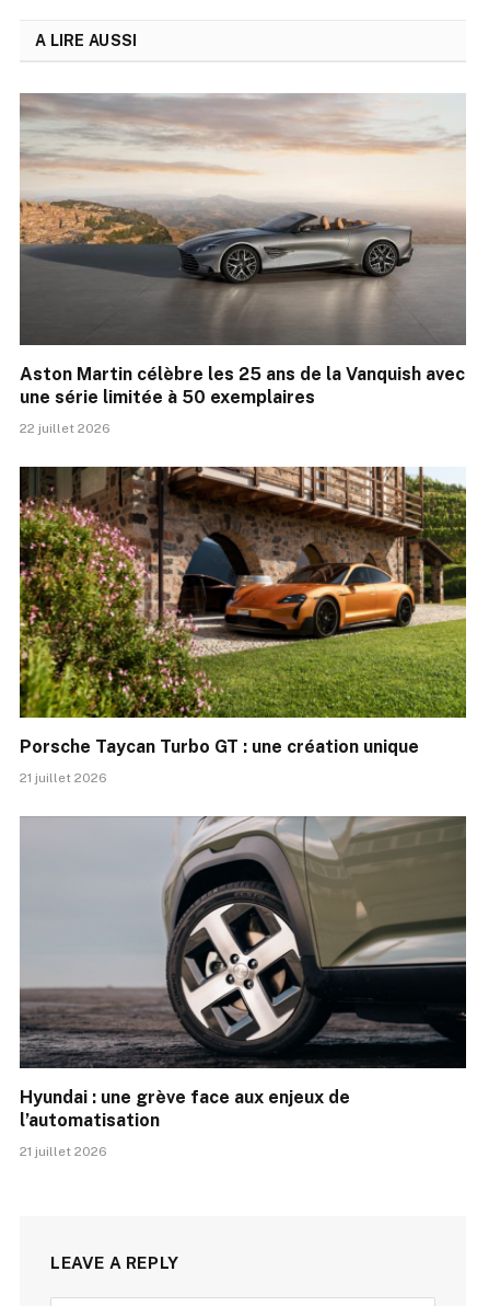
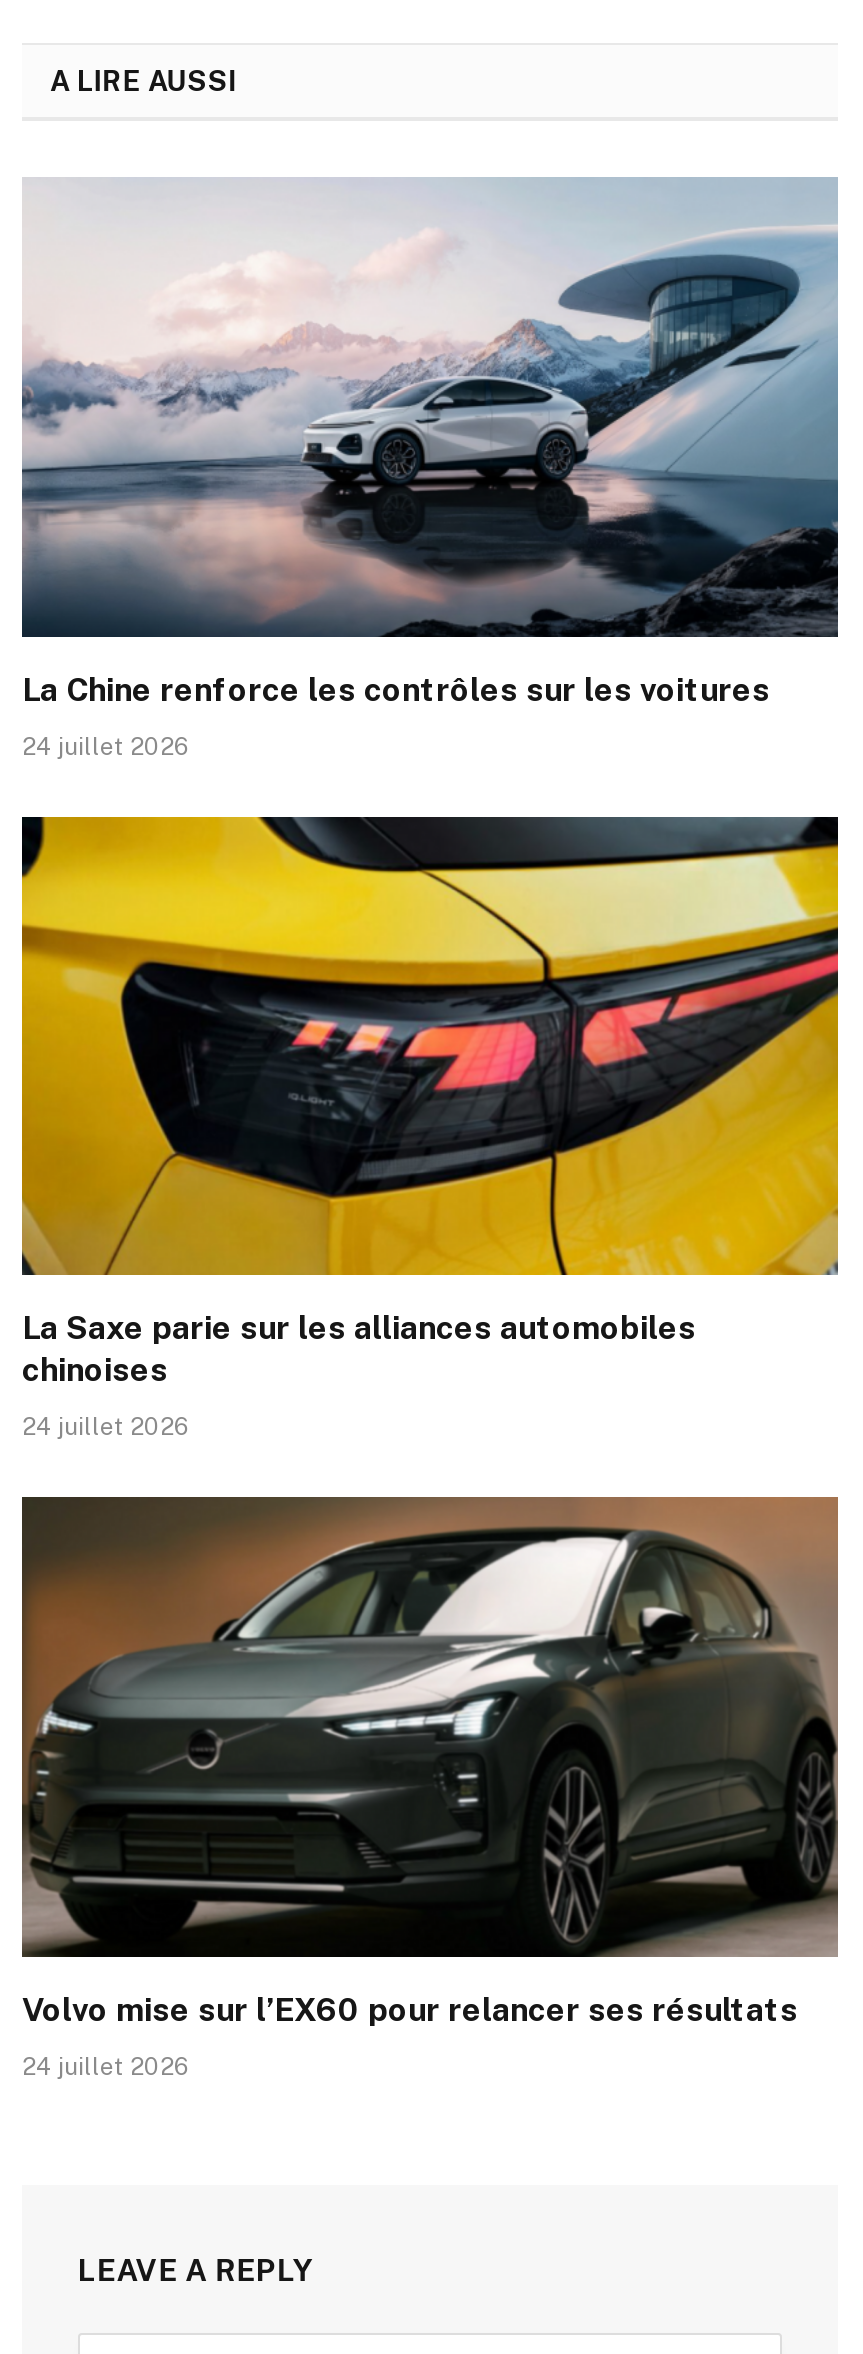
- [image]
- Aston Martin célèbre les 25 ans de la Vanquish avec
- une série limitée à 50 exemplaires
+ [image]
+ La Chine renforce les contrôles sur les voitures

- 22 juillet 2026
+ 24 juillet 2026

- [image]
- Porsche Taycan Turbo GT : une création unique
+ [image]
+ La Saxe parie sur les alliances automobiles
+ chinoises

- 21 juillet 2026
+ 24 juillet 2026

- [image]
- Hyundai : une grève face aux enjeux de
- l’automatisation
+ [image]
+ Volvo mise sur l’EX60 pour relancer ses résultats

- 21 juillet 2026
+ 24 juillet 2026
